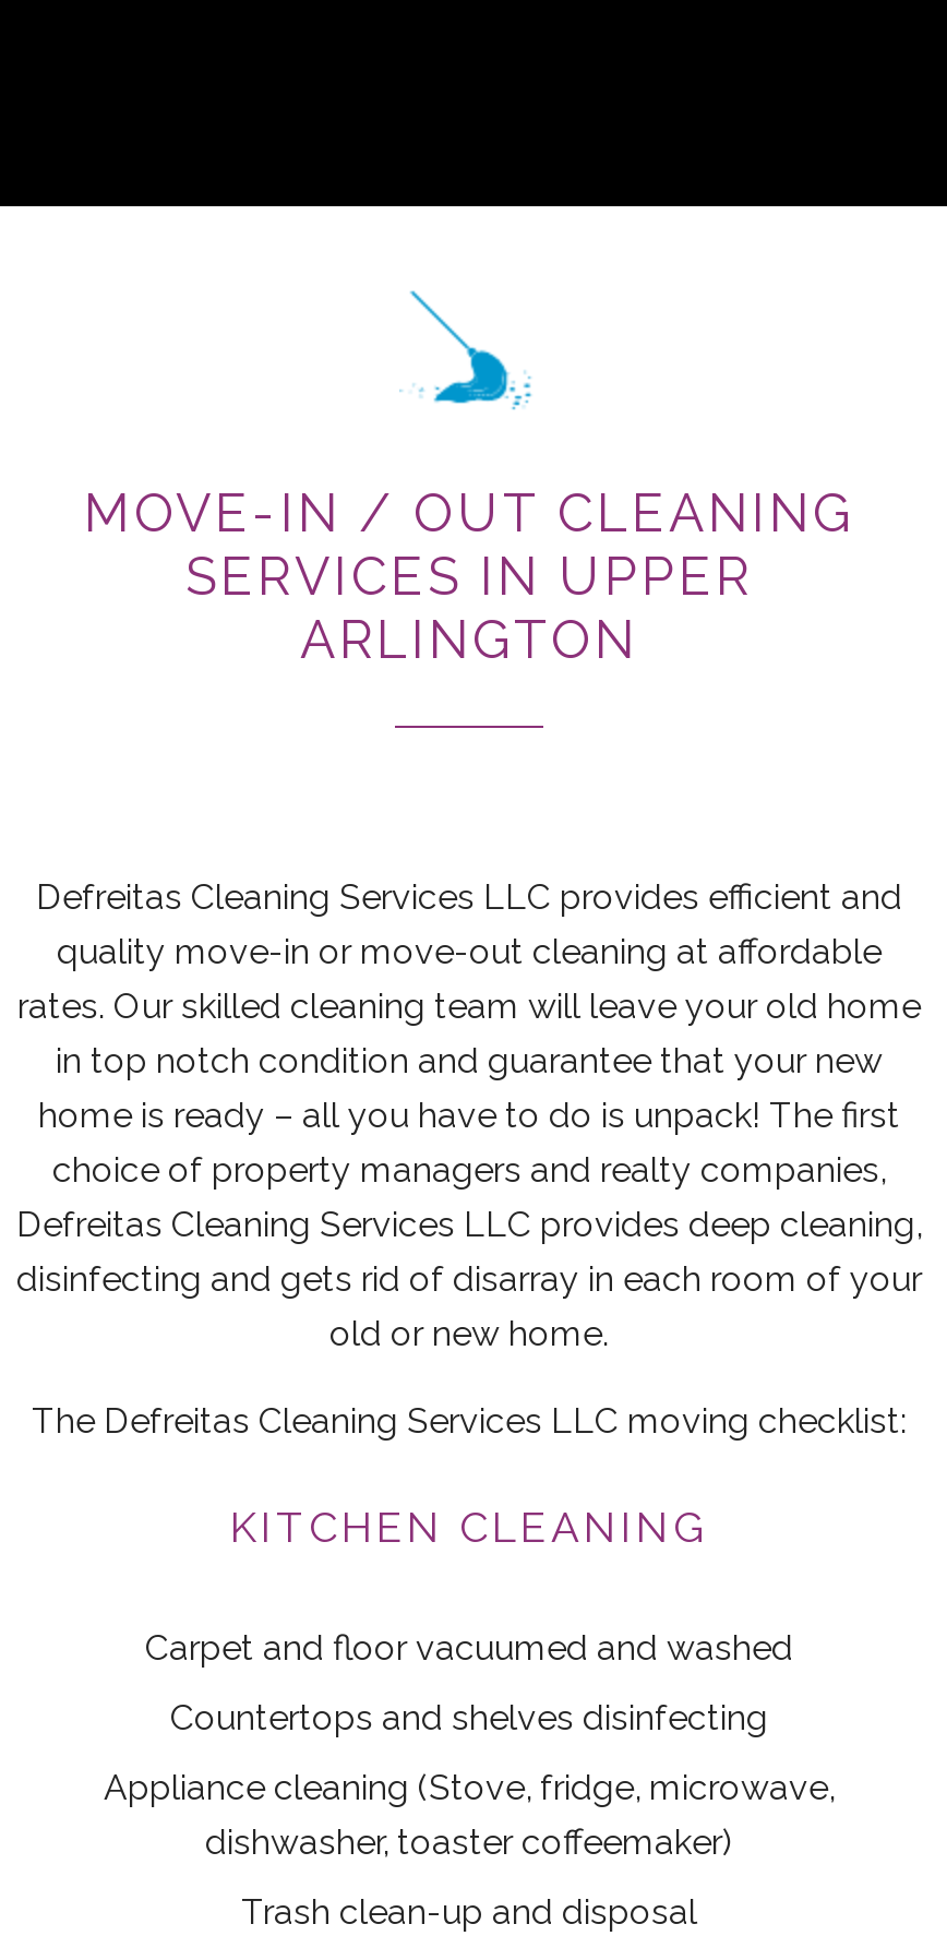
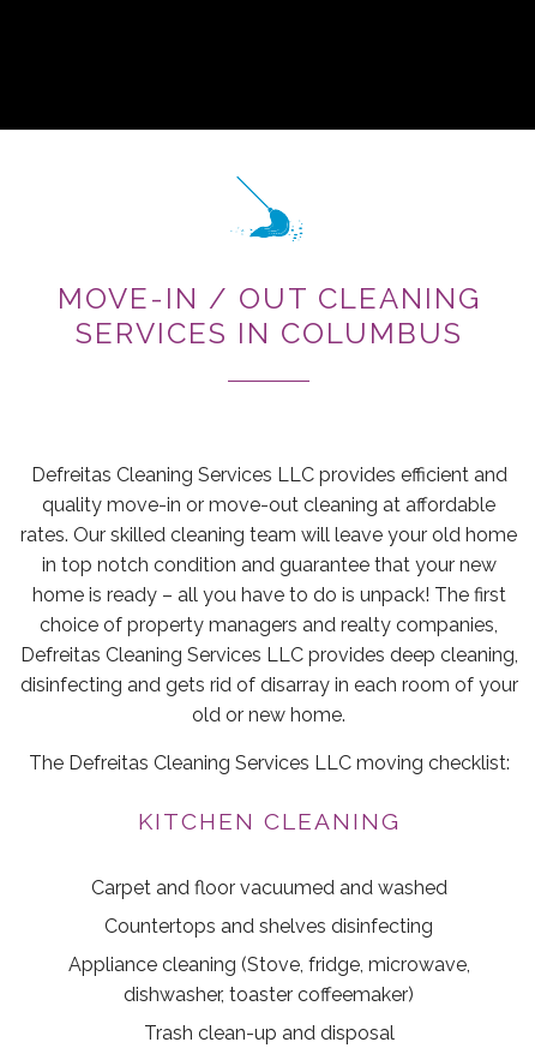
- SERVICES IN UPPER
- ARLINGTON
+ SERVICES IN COLUMBUS
